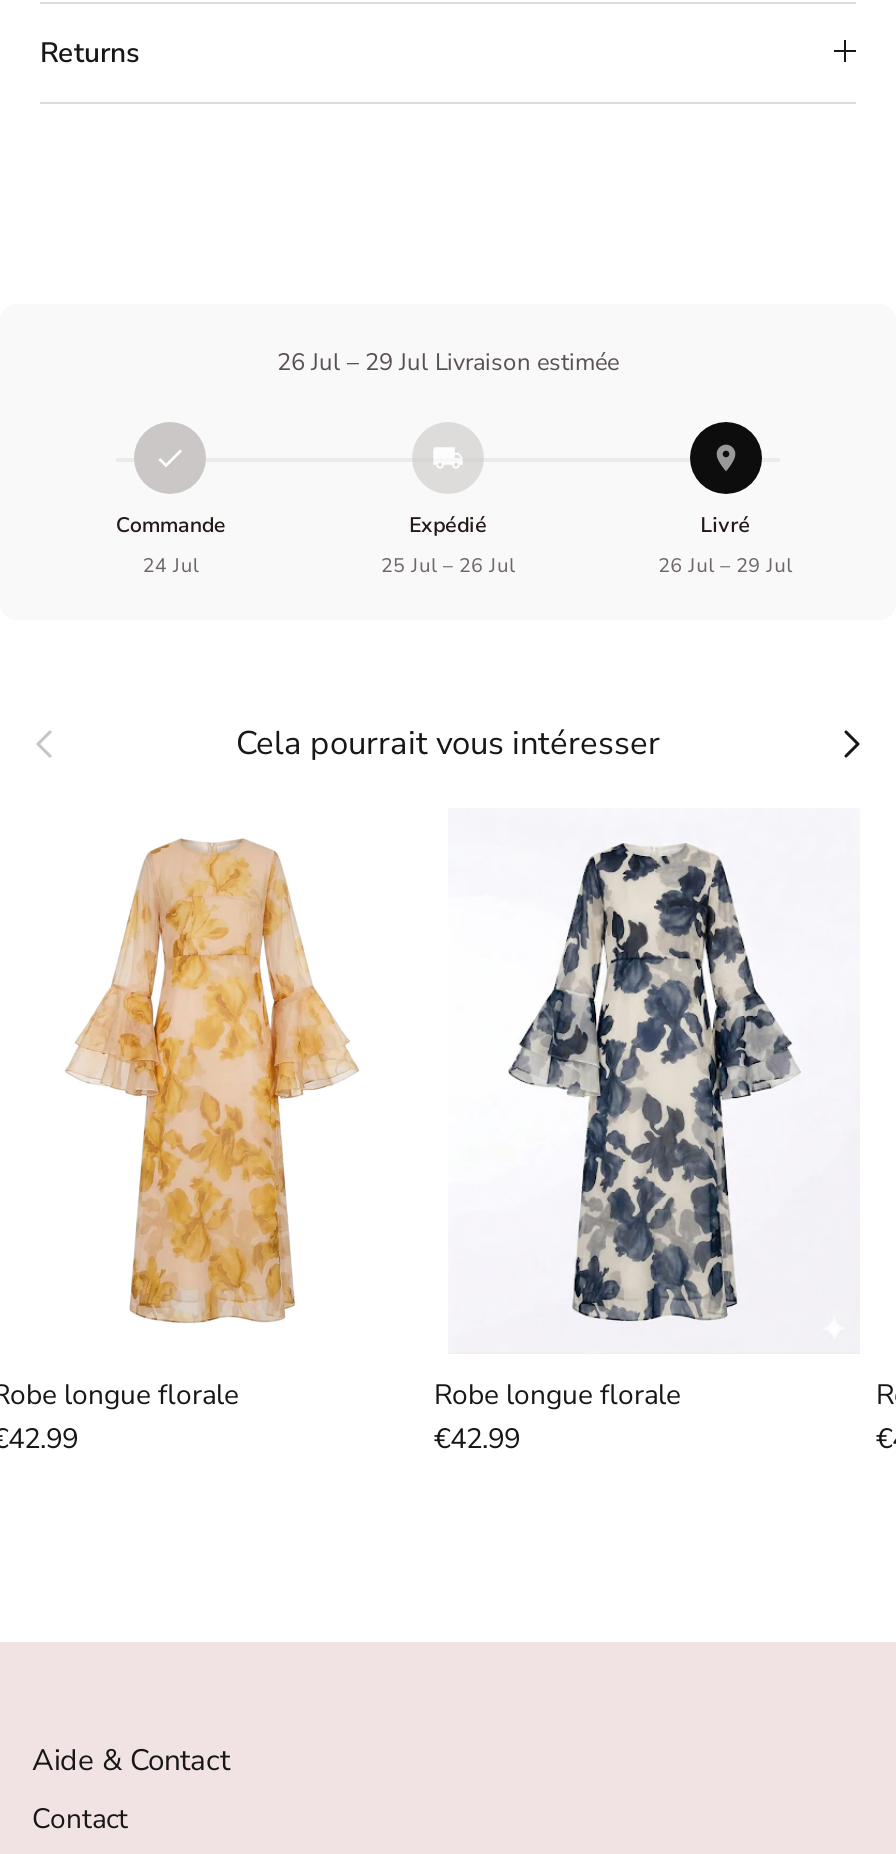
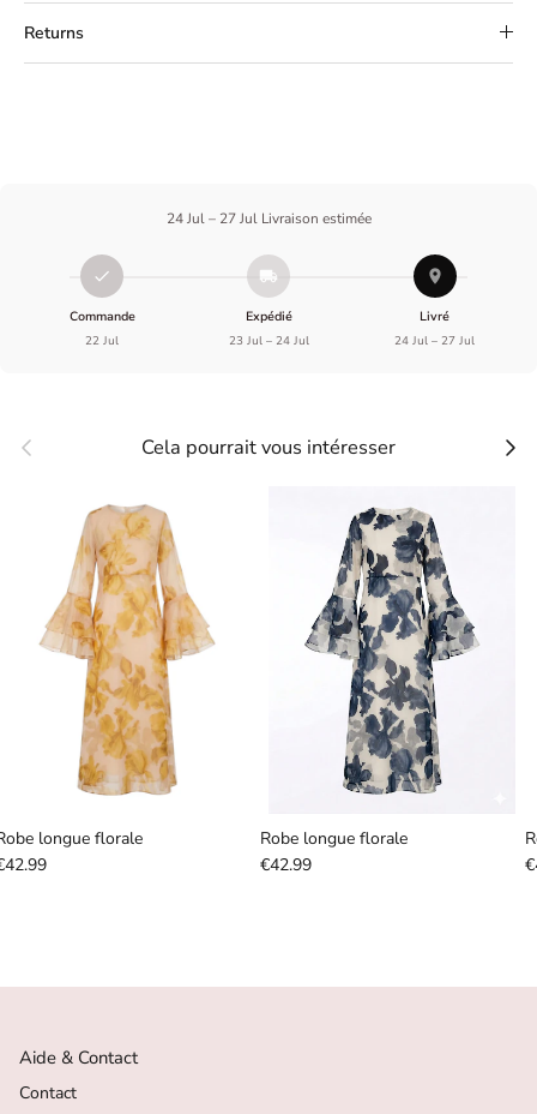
- 26 Jul – 29 Jul Livraison estimée
+ 24 Jul – 27 Jul Livraison estimée

- 24 Jul
+ 22 Jul

- 25 Jul – 26 Jul
+ 23 Jul – 24 Jul

- 26 Jul – 29 Jul
+ 24 Jul – 27 Jul
